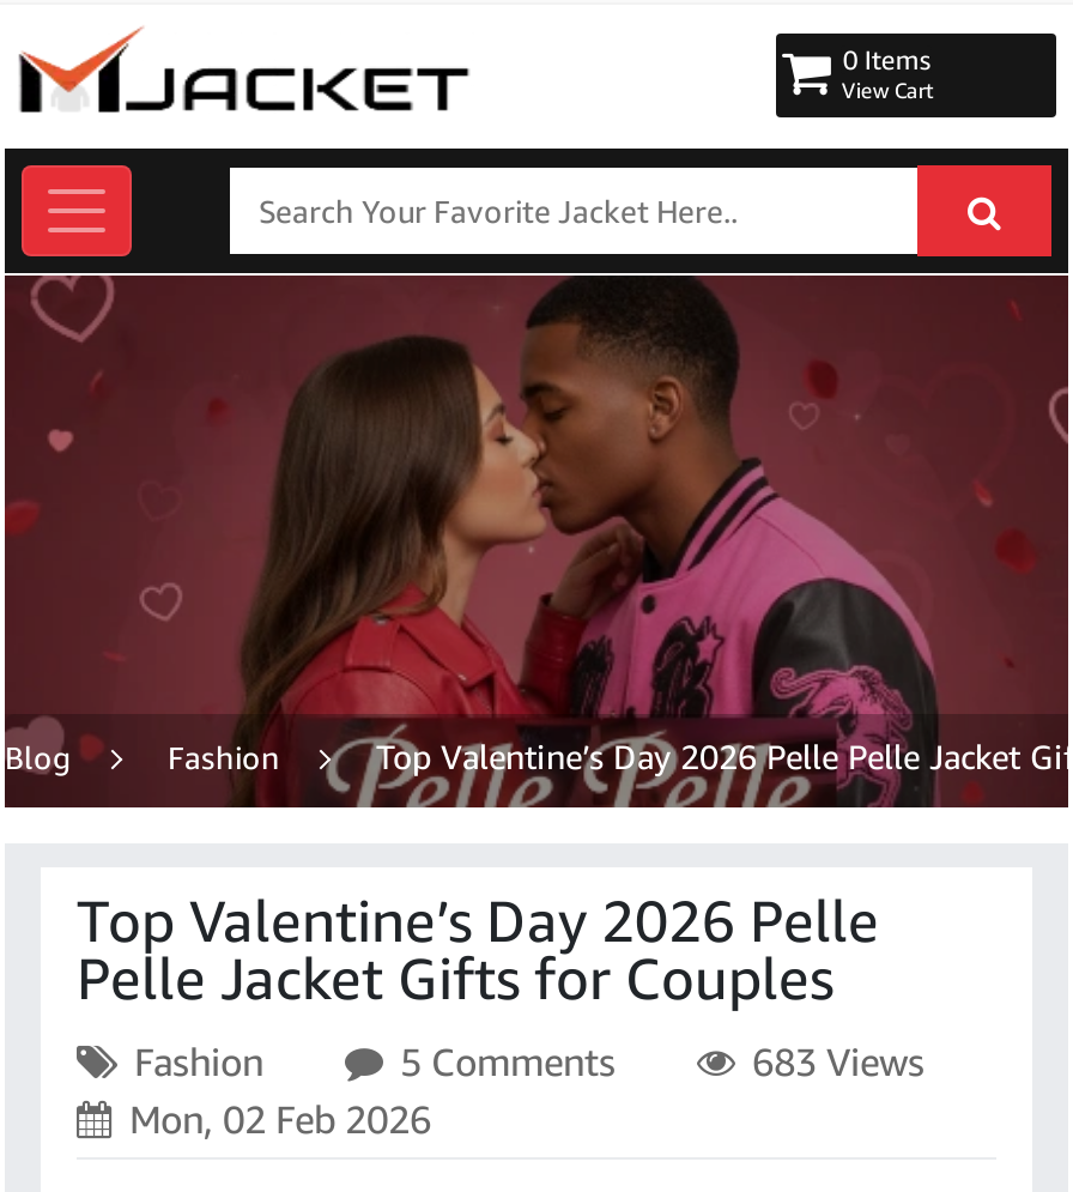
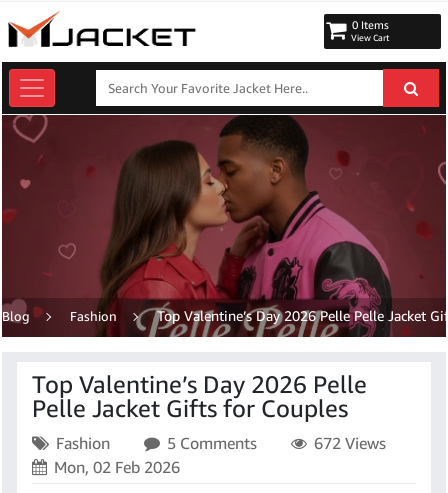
- 683 Views
+ 672 Views
